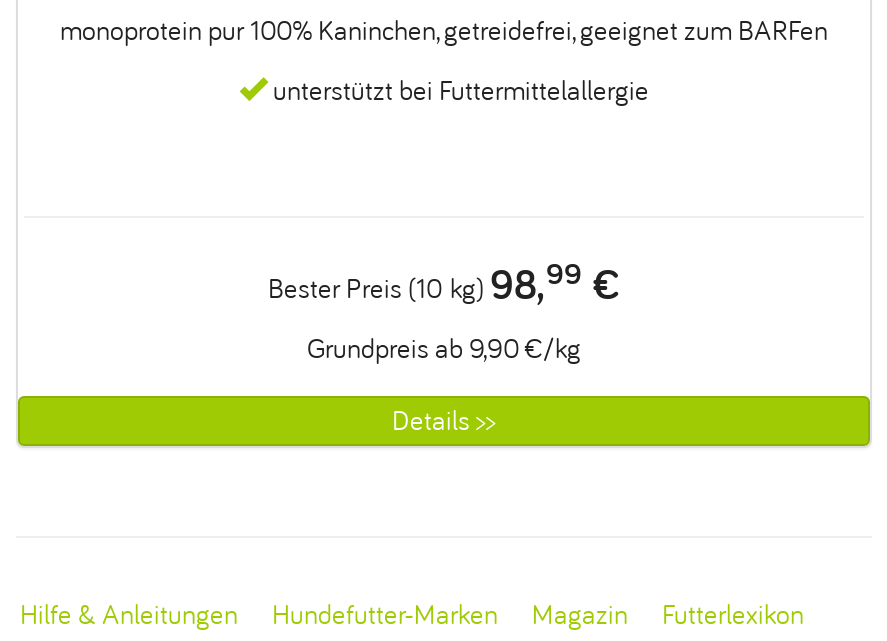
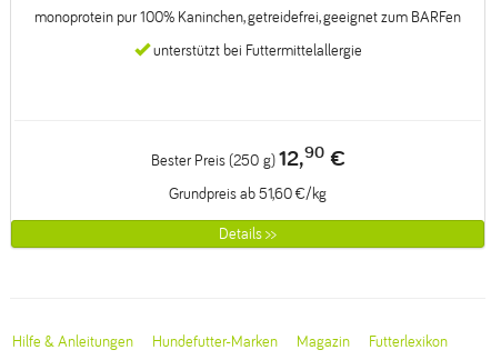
- Bester Preis (10 kg) 98,99 €
+ Bester Preis (250 g) 12,90 €

- Grundpreis ab 9,90 €/kg
+ Grundpreis ab 51,60 €/kg
